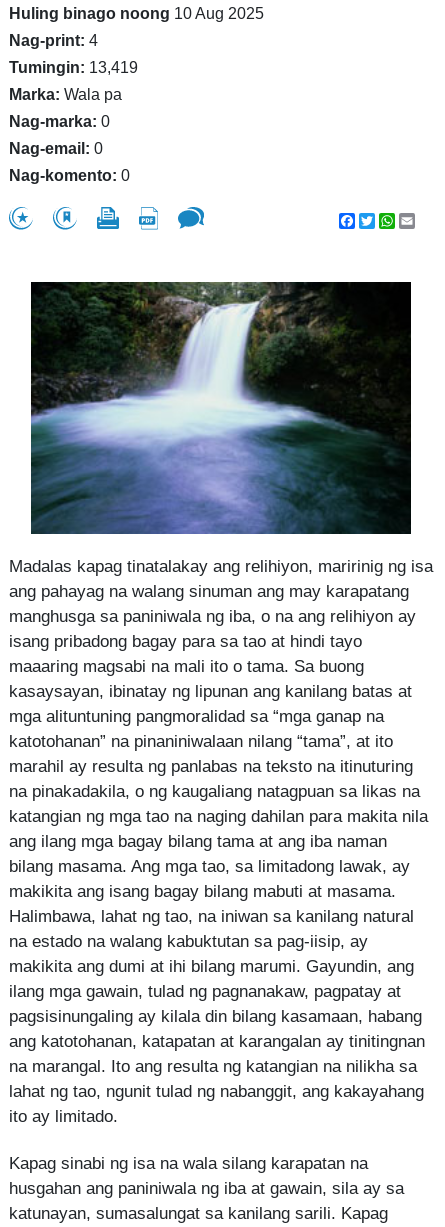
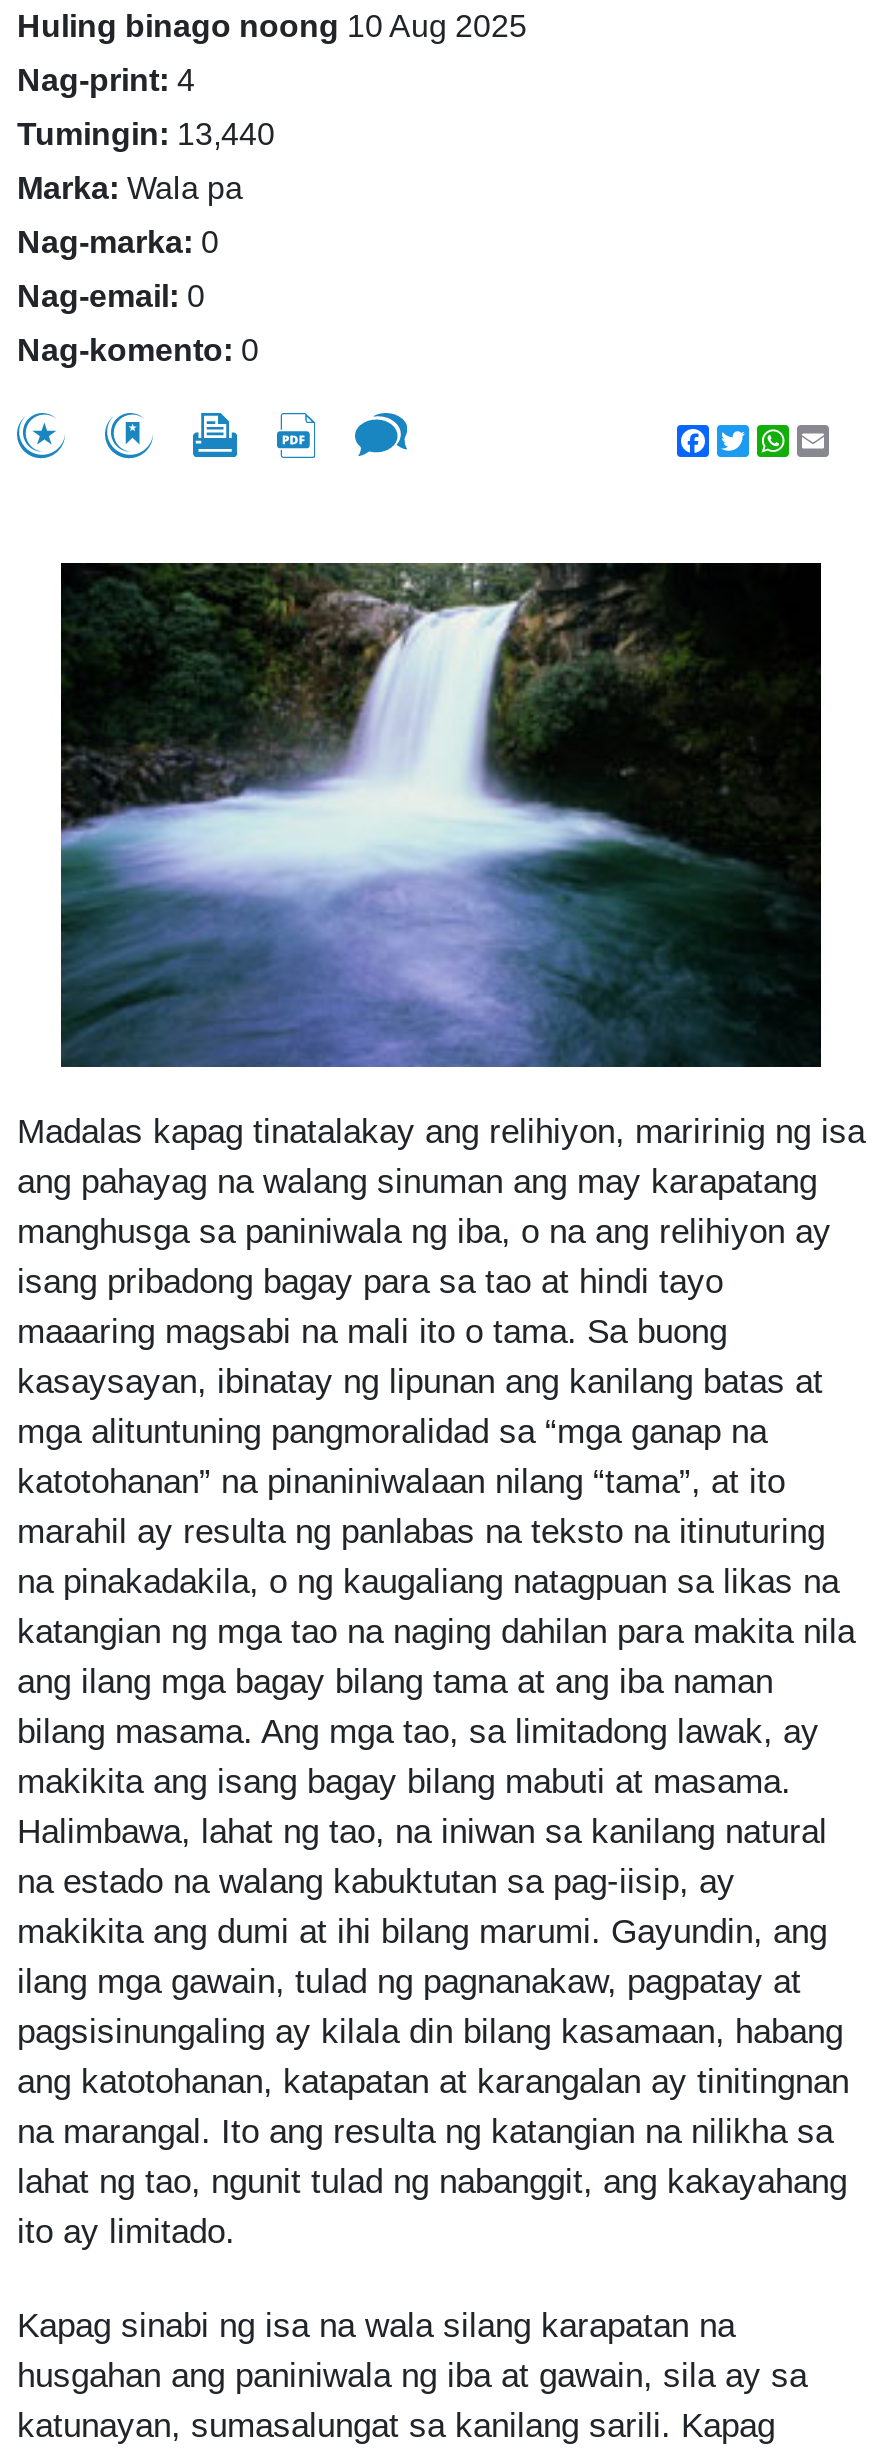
- Tumingin: 13,419
+ Tumingin: 13,440
